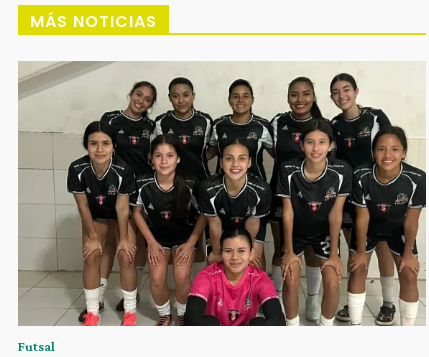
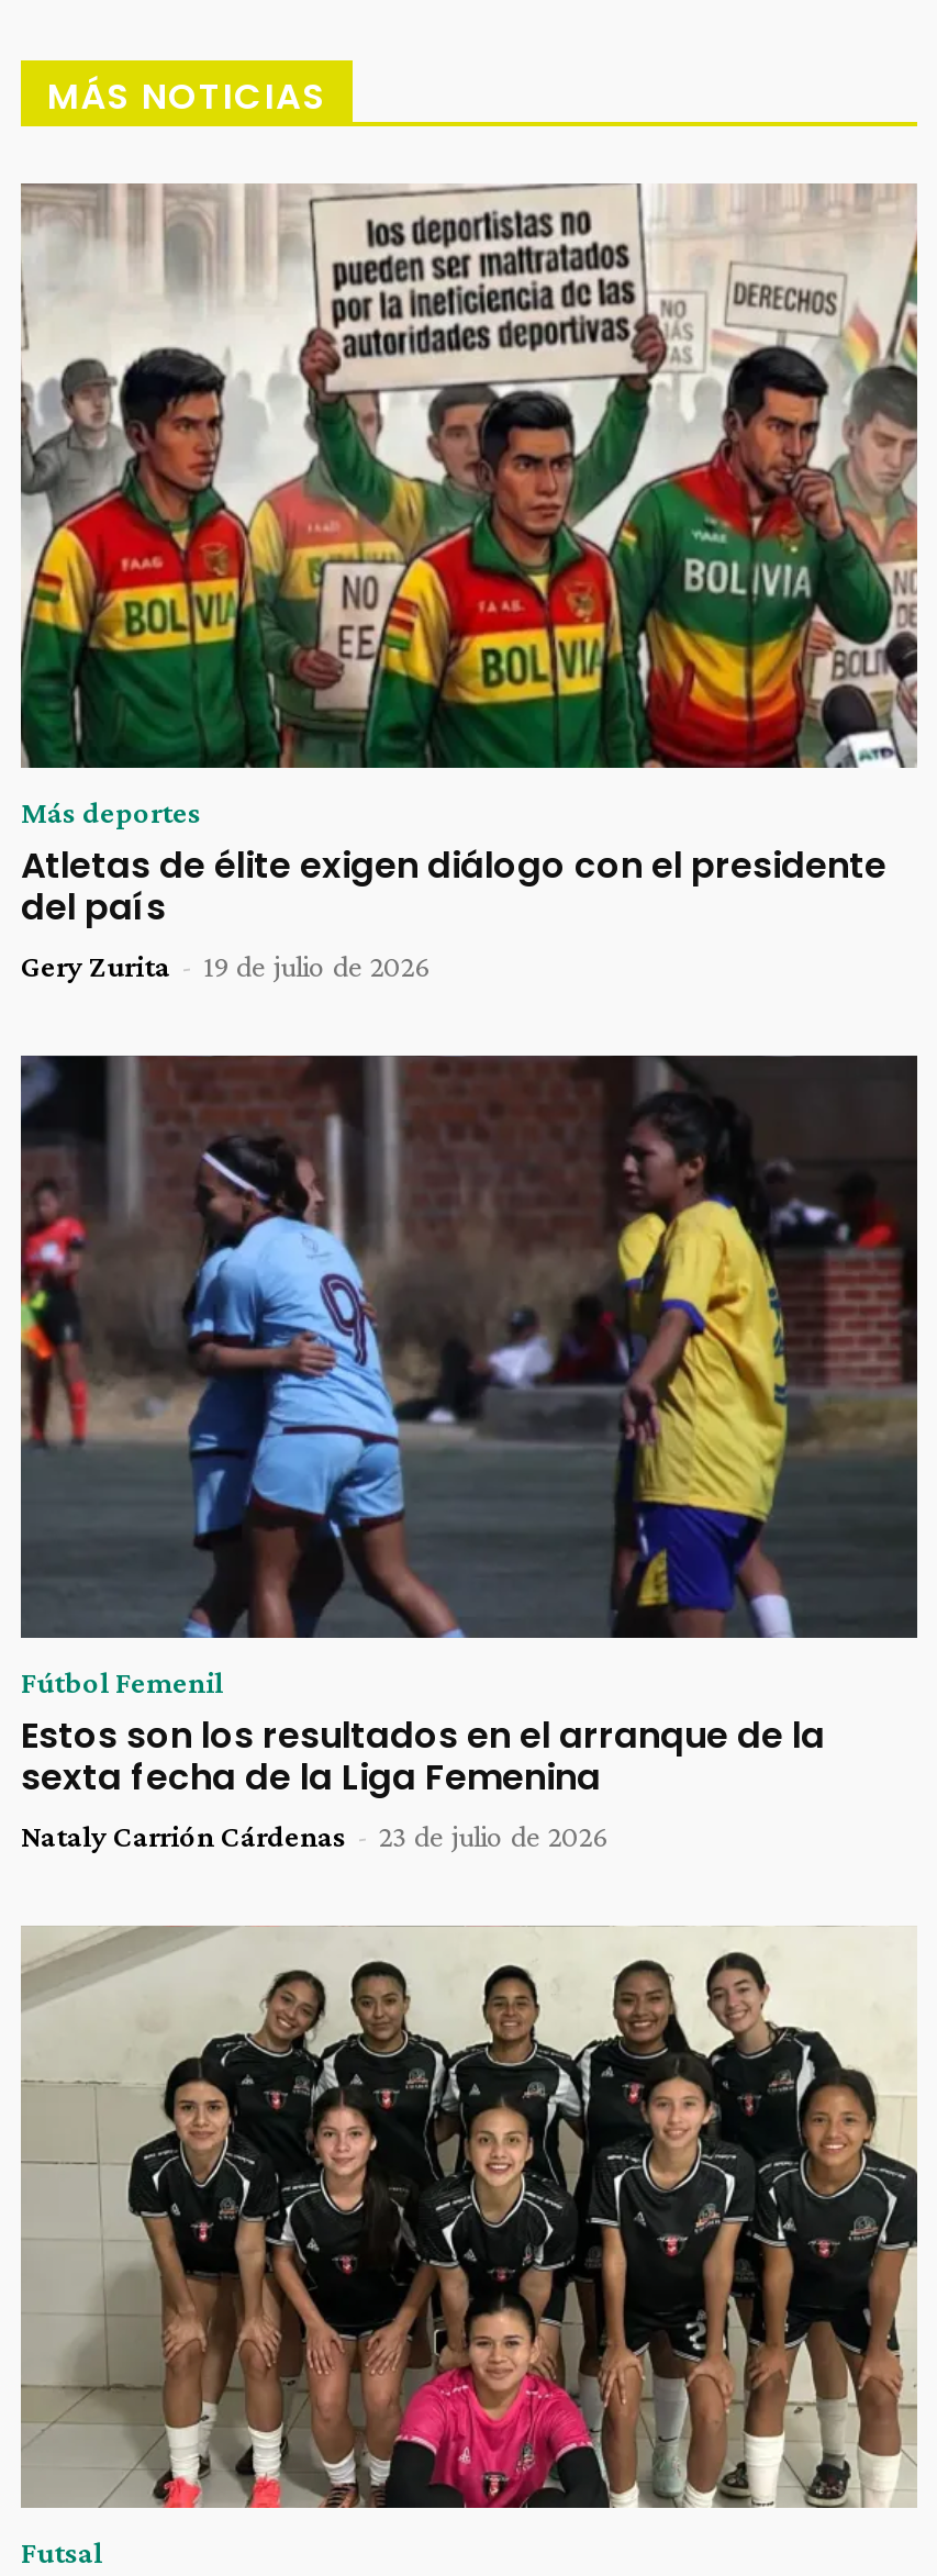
+ [image]
+ Más deportes
+ Atletas de élite exigen diálogo con el presidente
+ del país
+ Gery Zurita - 19 de julio de 2026

+ [image]
+ Fútbol Femenil
+ Estos son los resultados en el arranque de la
+ sexta fecha de la Liga Femenina
+ Nataly Carrión Cárdenas - 23 de julio de 2026
